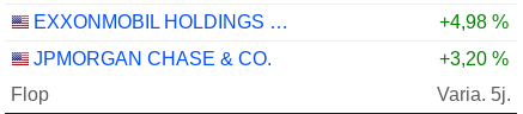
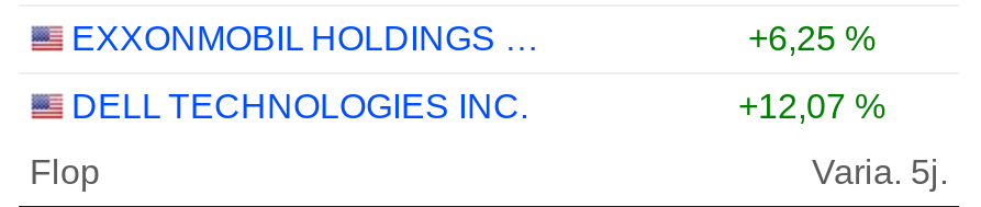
- +4,98 %
+ +6,25 %

- JPMORGAN CHASE & CO.
- +3,20 %
+ DELL TECHNOLOGIES INC.
+ +12,07 %
